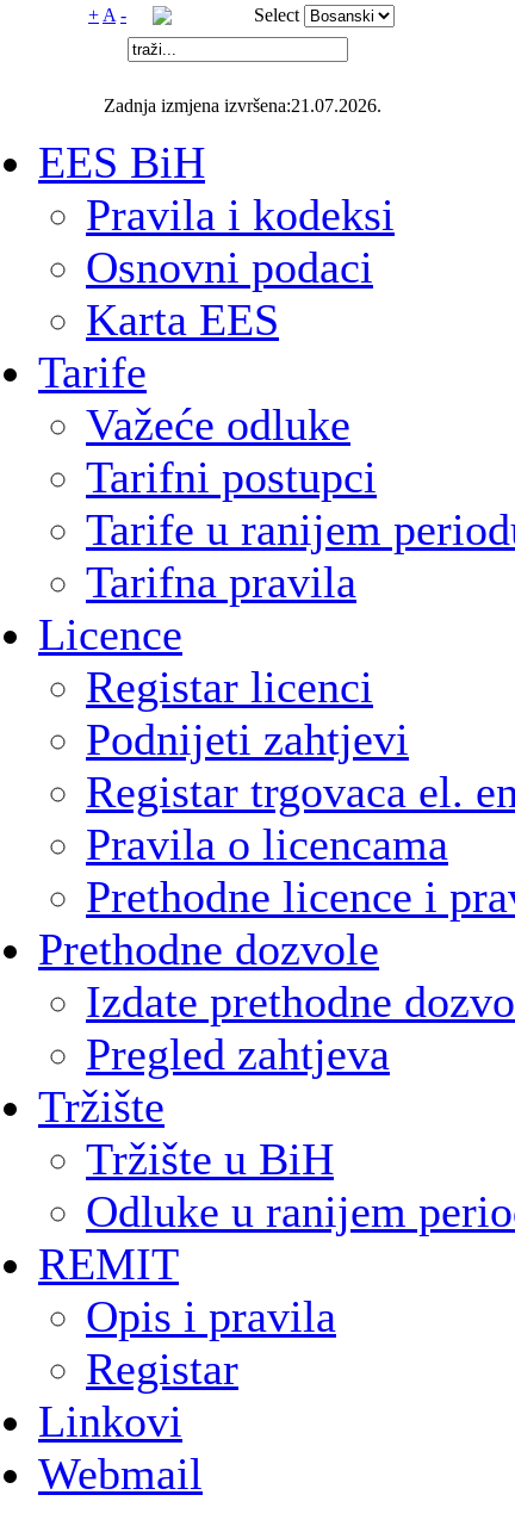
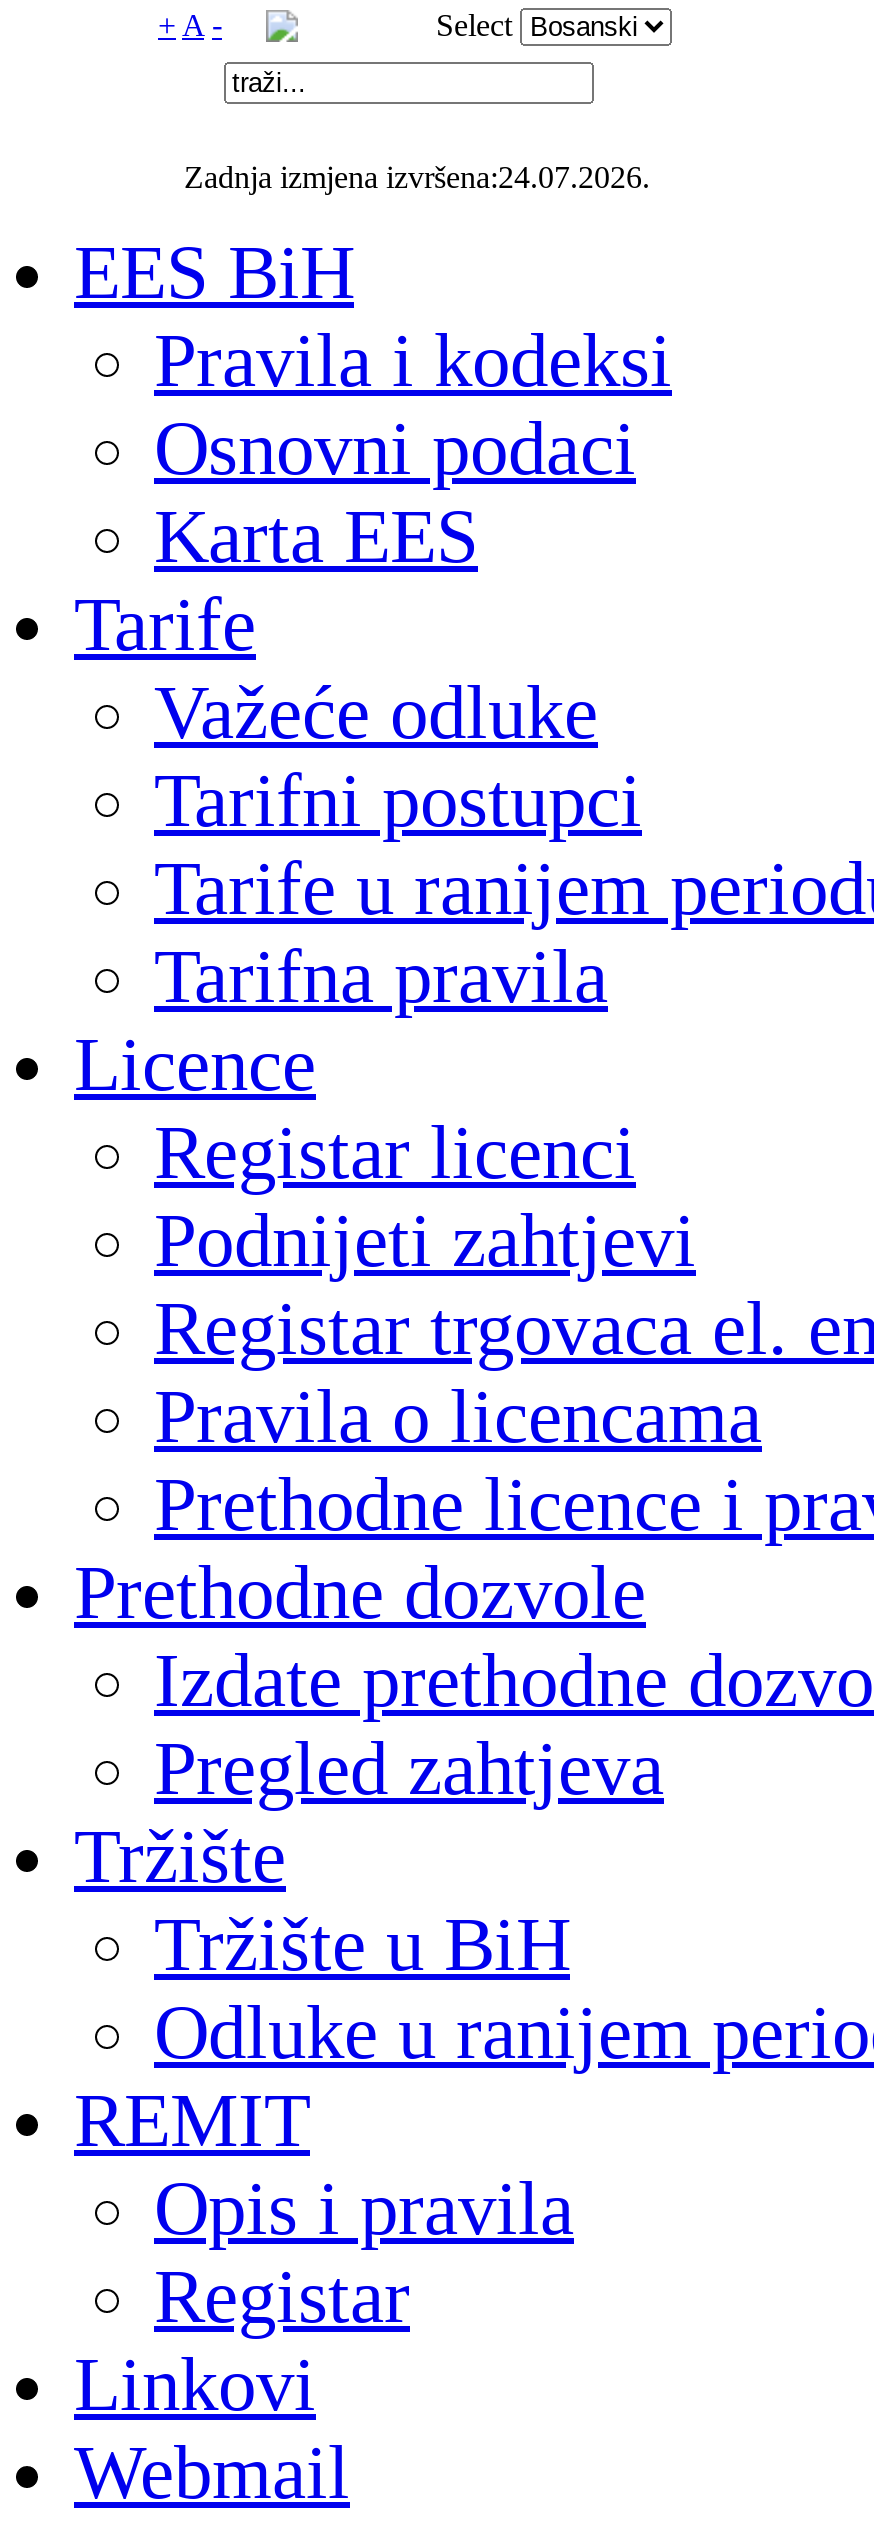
- Zadnja izmjena izvršena:21.07.2026.
+ Zadnja izmjena izvršena:24.07.2026.
